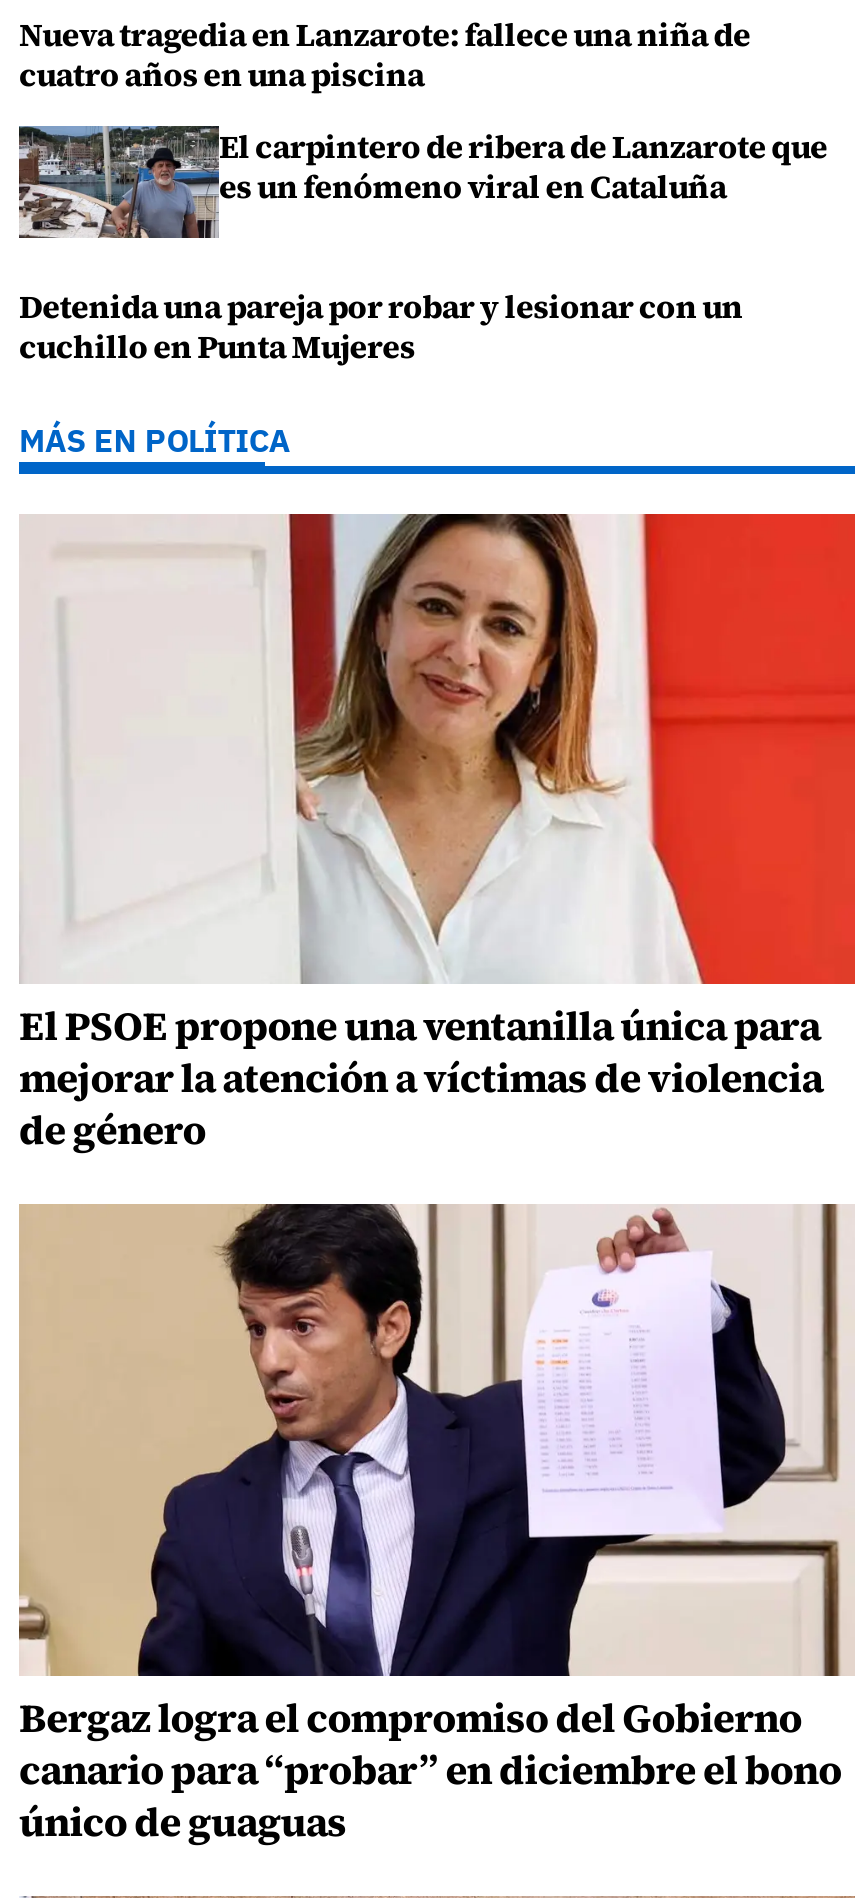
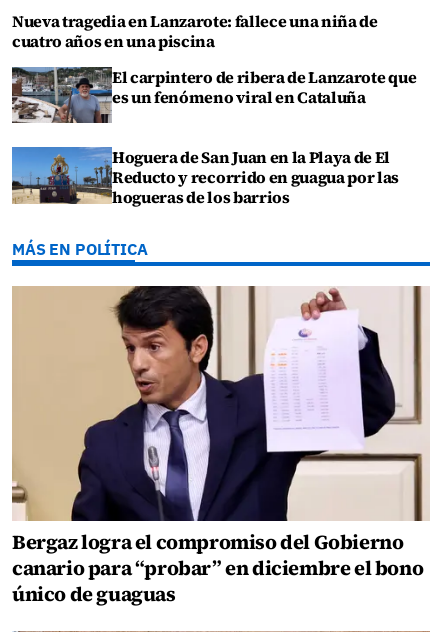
- Detenida una pareja por robar y lesionar con un
- cuchillo en Punta Mujeres
+ Hoguera de San Juan en la Playa de El
+ Reducto y recorrido en guagua por las
+ hogueras de los barrios

moved down: MÁS EN POLÍTICA

- [image]
- El PSOE propone una ventanilla única para
- mejorar la atención a víctimas de violencia
- de género
